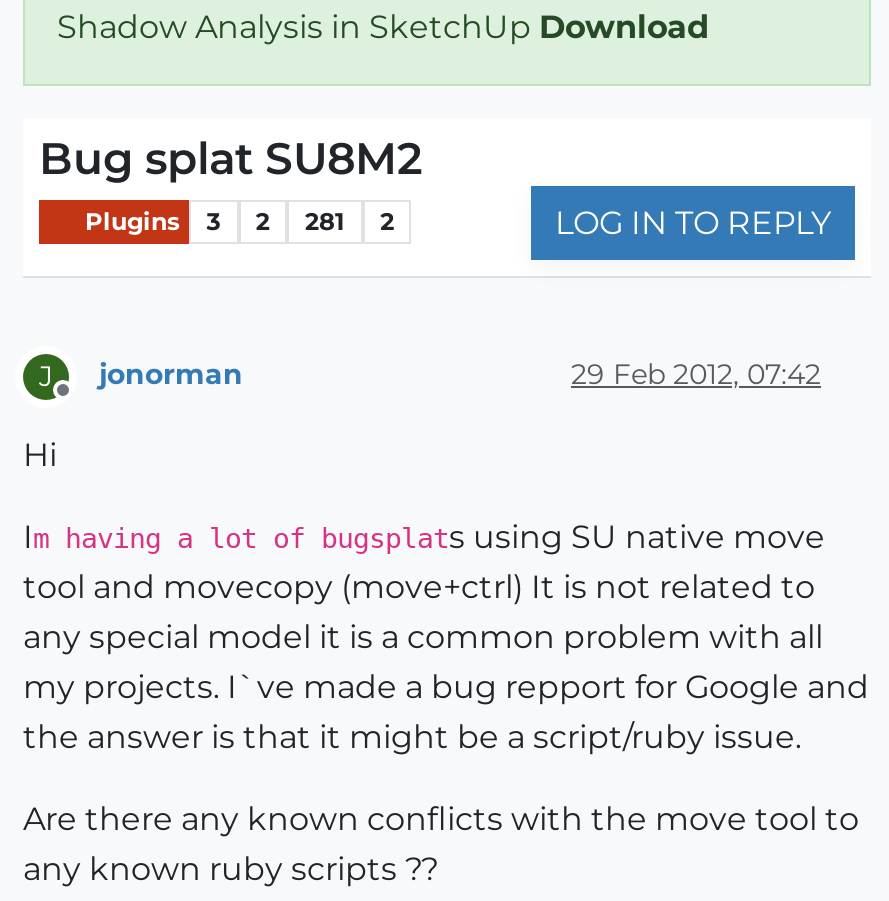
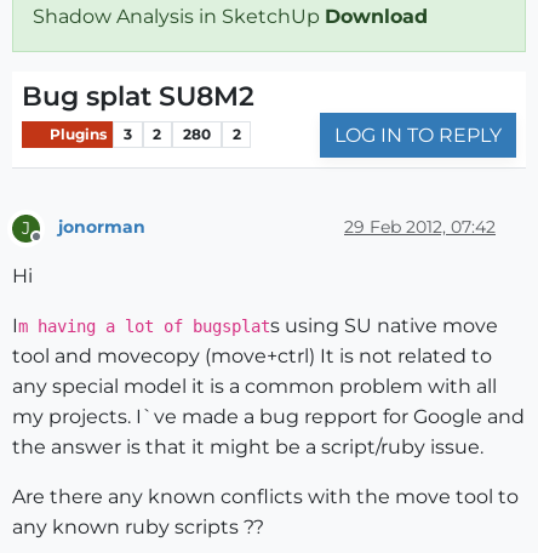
- Plugins 3 2 281 2
+ Plugins 3 2 280 2
